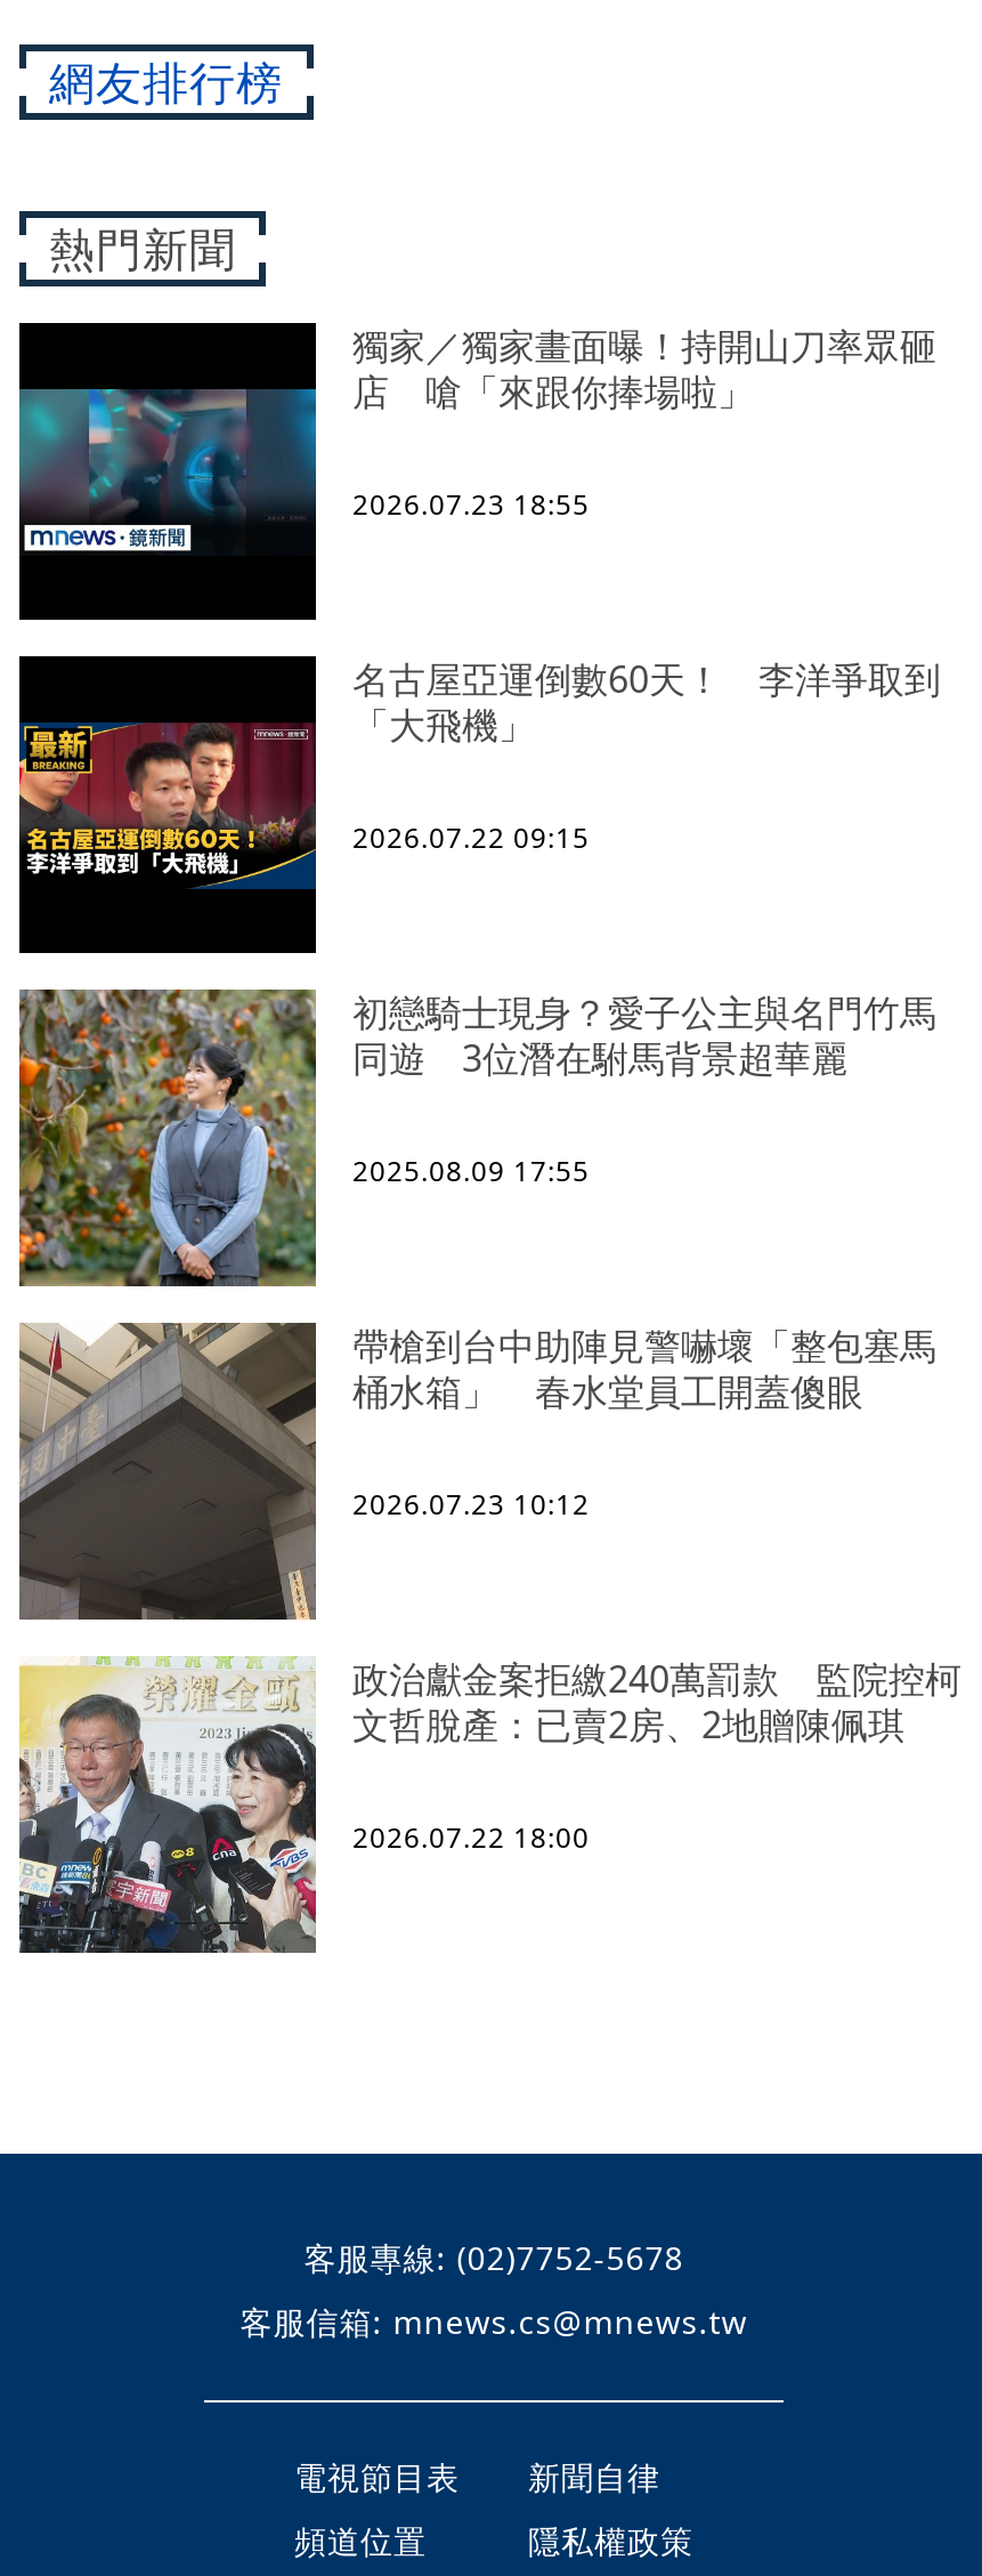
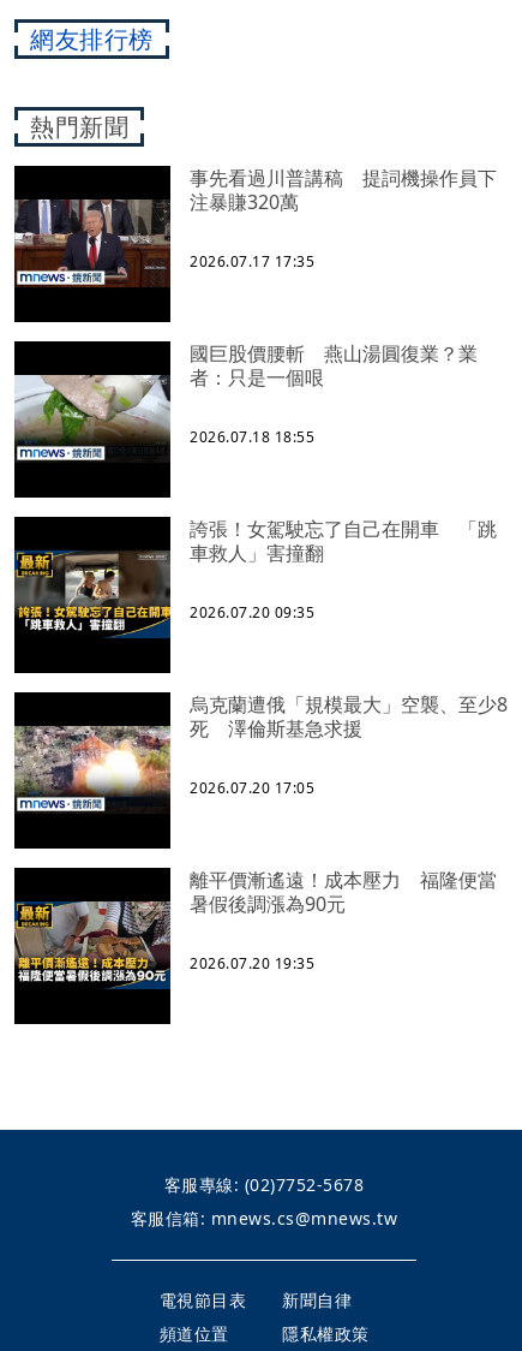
- [image]
- 獨家／獨家畫面曝！持開山刀率眾砸
- 店 嗆「來跟你捧場啦」
+ [image]
+ 事先看過川普講稿 提詞機操作員下
+ 注暴賺320萬

- 2026.07.23 18:55
+ 2026.07.17 17:35

- [image]
- 名古屋亞運倒數60天！ 李洋爭取到
- 「大飛機」
+ [image]
+ 國巨股價腰斬 燕山湯圓復業？業
+ 者：只是一個哏

- 2026.07.22 09:15
+ 2026.07.18 18:55

- [image]
- 初戀騎士現身？愛子公主與名門竹馬
- 同遊 3位潛在駙馬背景超華麗
+ [image]
+ 誇張！女駕駛忘了自己在開車 「跳
+ 車救人」害撞翻

- 2025.08.09 17:55
+ 2026.07.20 09:35

- [image]
- 帶槍到台中助陣見警嚇壞「整包塞馬
- 桶水箱」 春水堂員工開蓋傻眼
+ [image]
+ 烏克蘭遭俄「規模最大」空襲、至少8
+ 死 澤倫斯基急求援

- 2026.07.23 10:12
+ 2026.07.20 17:05

- [image]
- 政治獻金案拒繳240萬罰款 監院控柯
- 文哲脫產：已賣2房、2地贈陳佩琪
+ [image]
+ 離平價漸遙遠！成本壓力 福隆便當
+ 暑假後調漲為90元

- 2026.07.22 18:00
+ 2026.07.20 19:35
